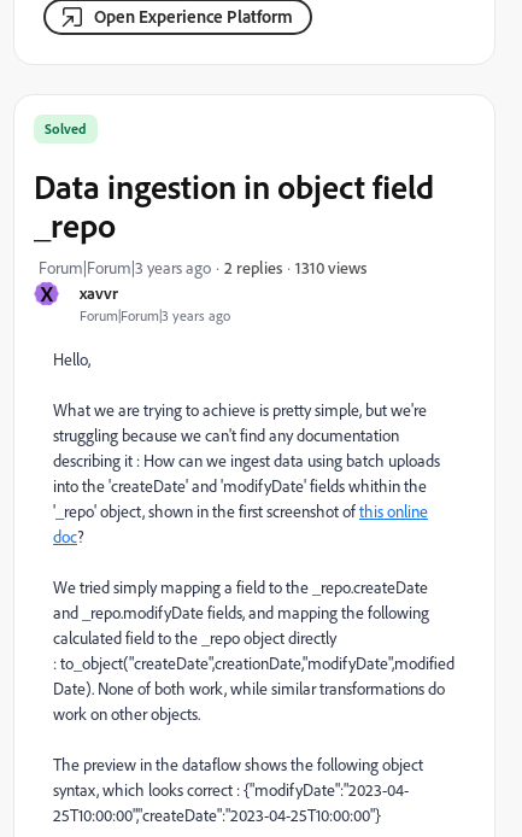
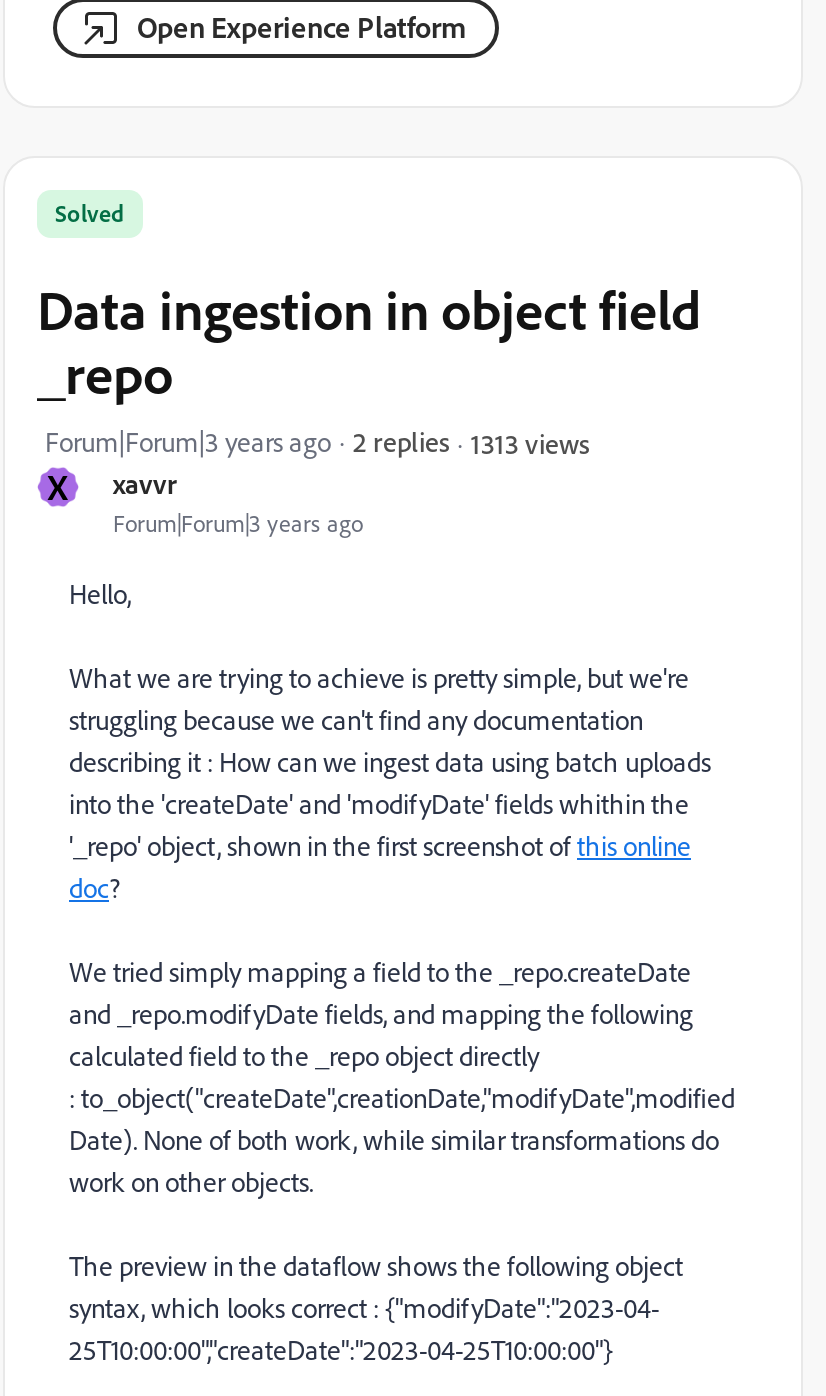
- 1310 views
+ 1313 views
